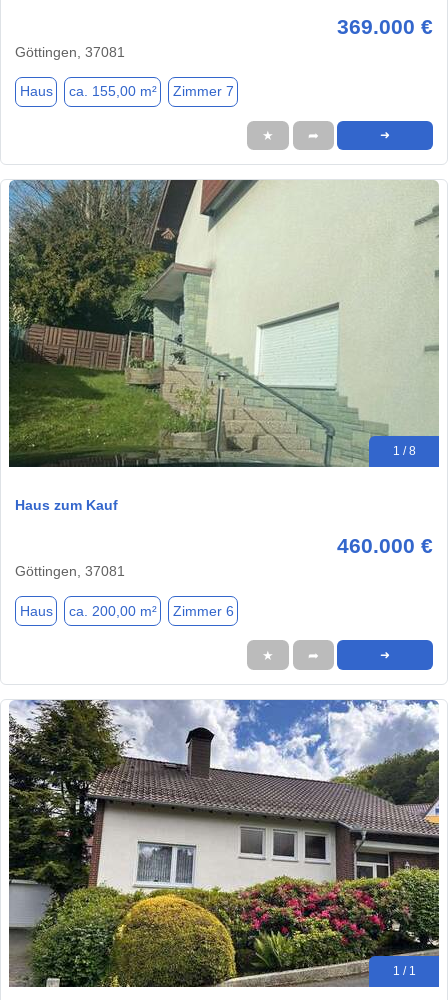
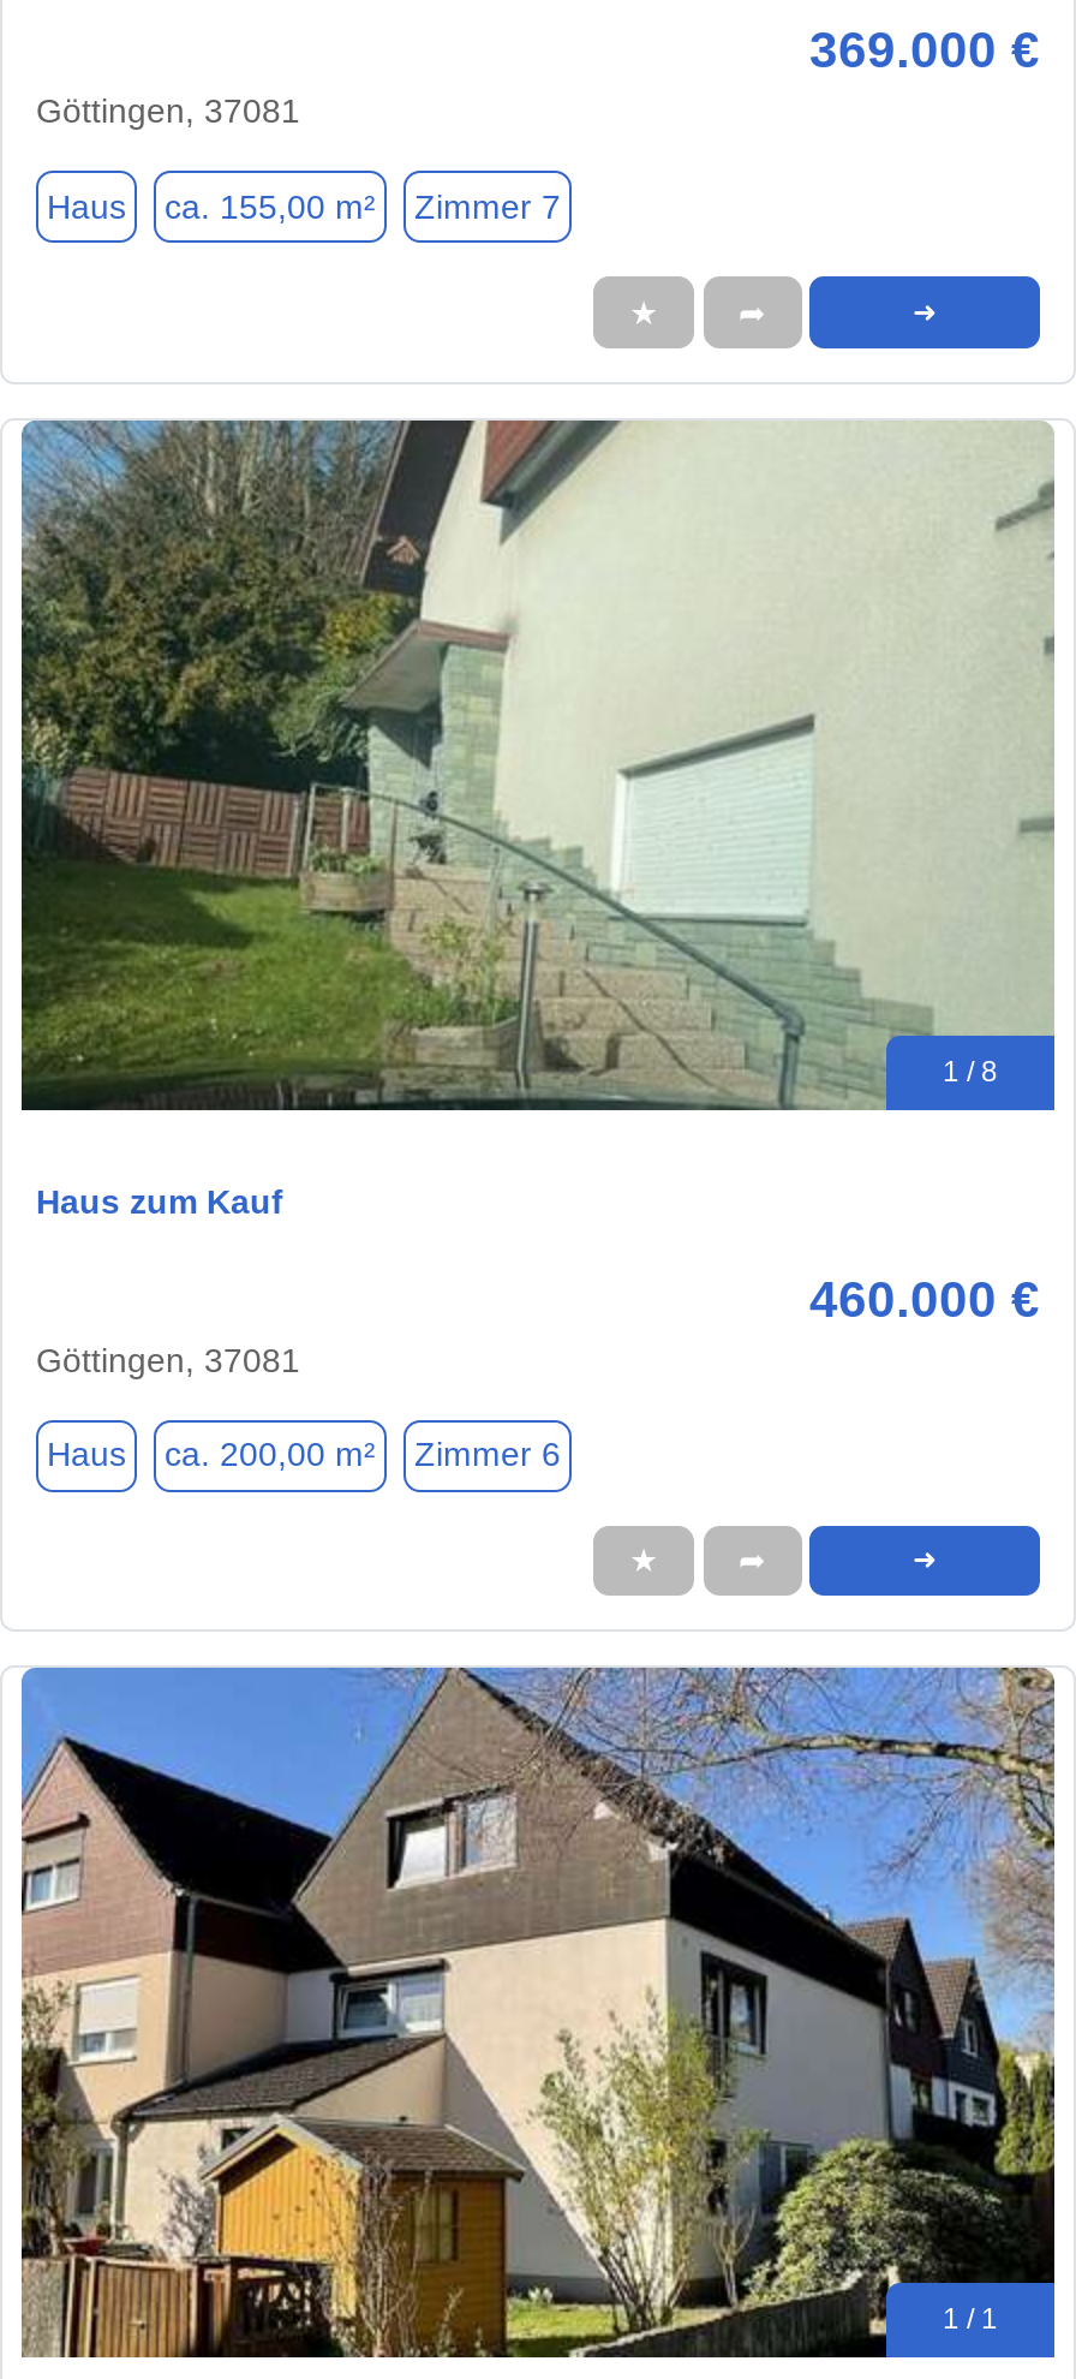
- [image]
+ [image]
